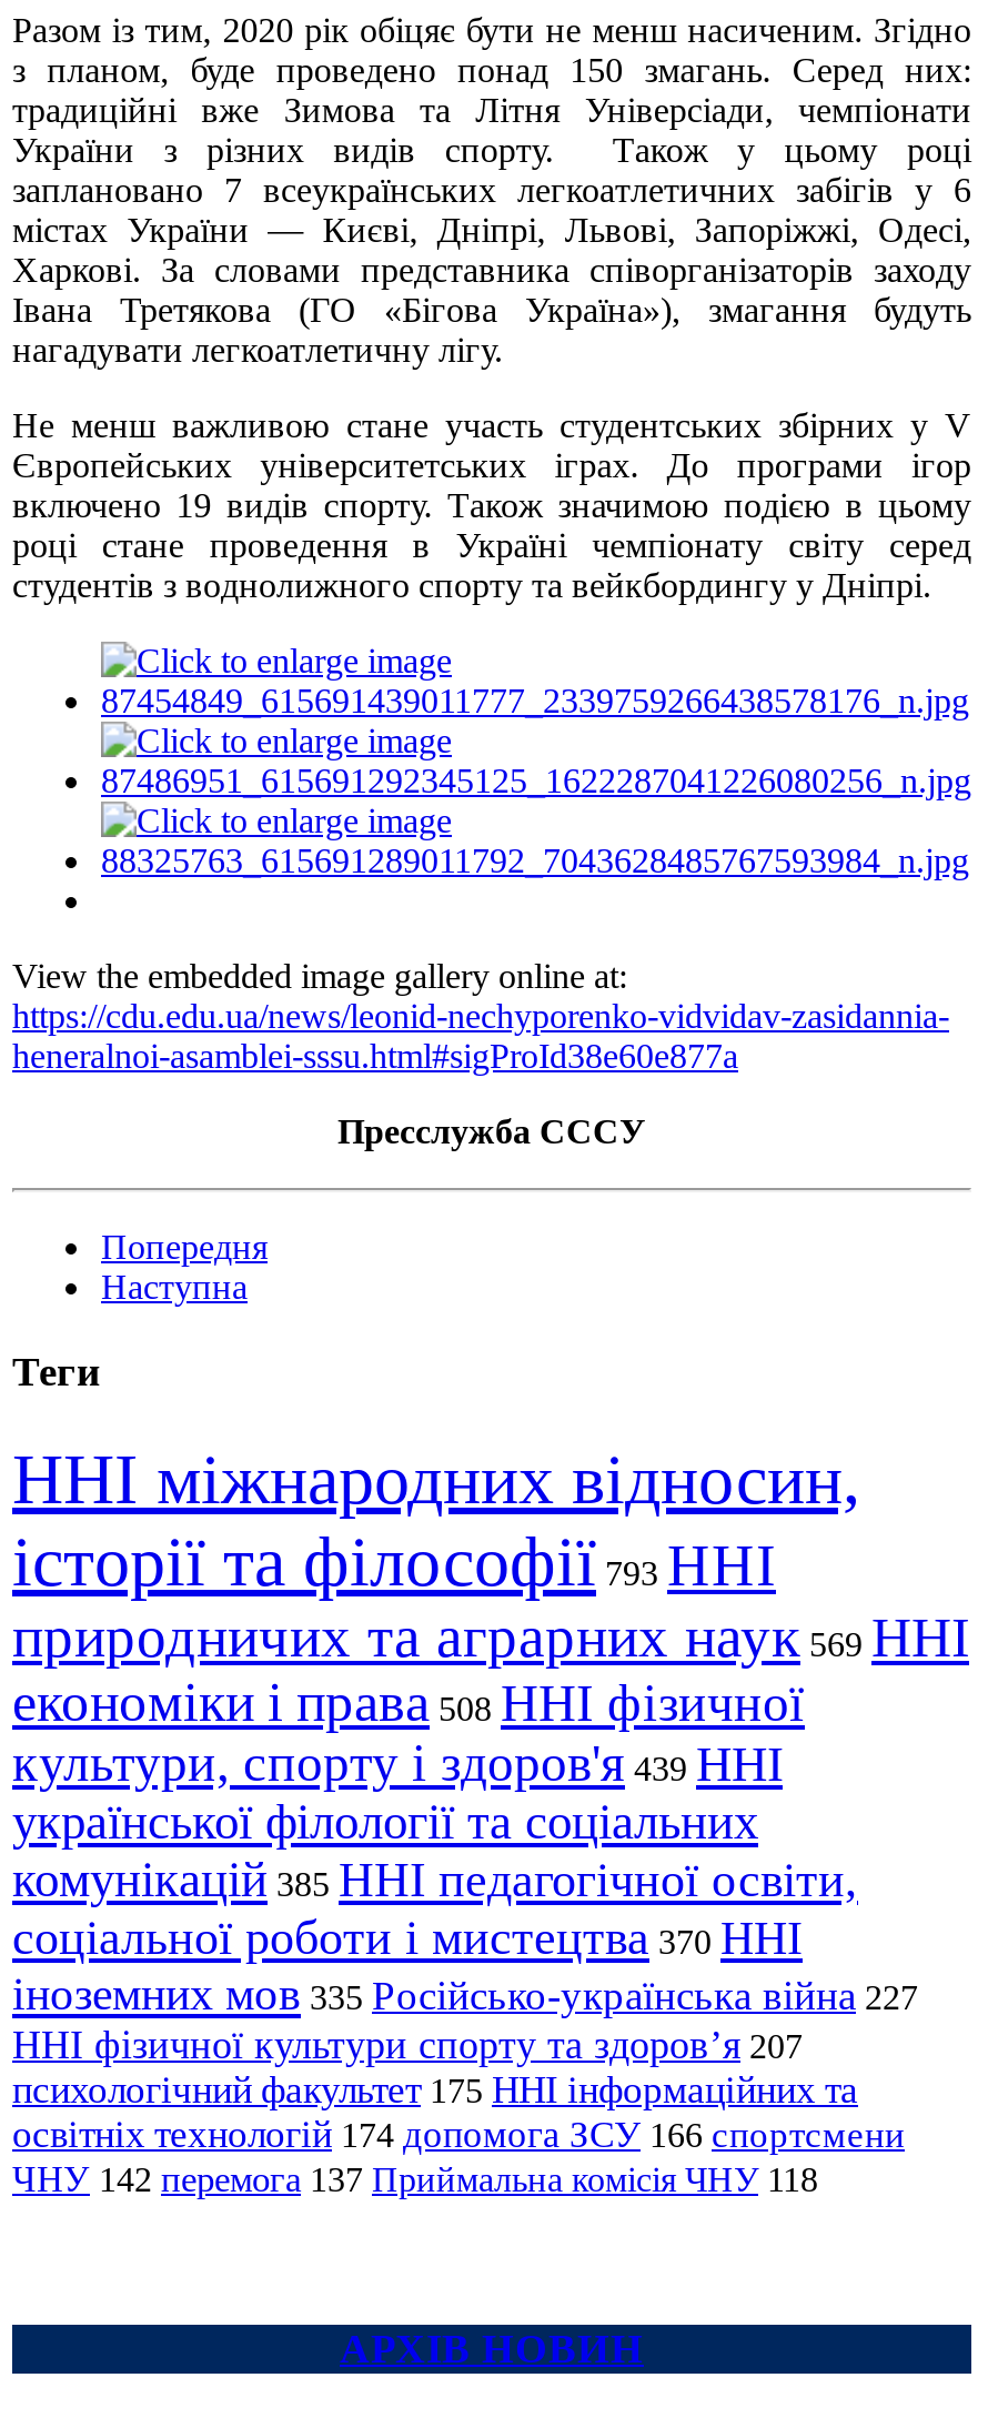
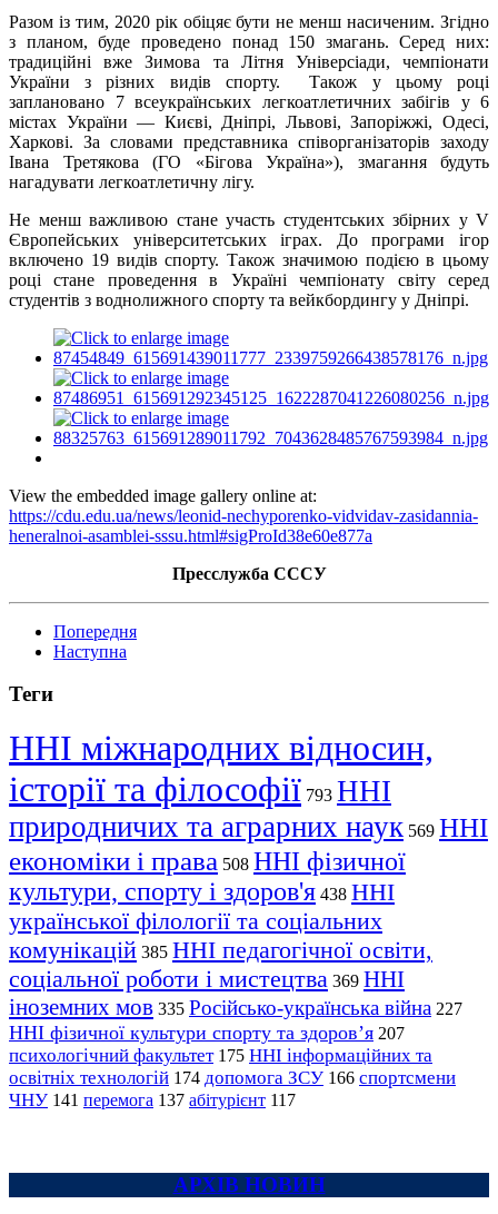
- культури, спорту і здоров'я 439 ННІ
+ культури, спорту і здоров'я 438 ННІ

- соціальної роботи і мистецтва 370 ННІ
+ соціальної роботи і мистецтва 369 ННІ

- ЧНУ 142 перемога 137 Приймальна комісія ЧНУ 118
+ ЧНУ 141 перемога 137 абітурієнт 117
